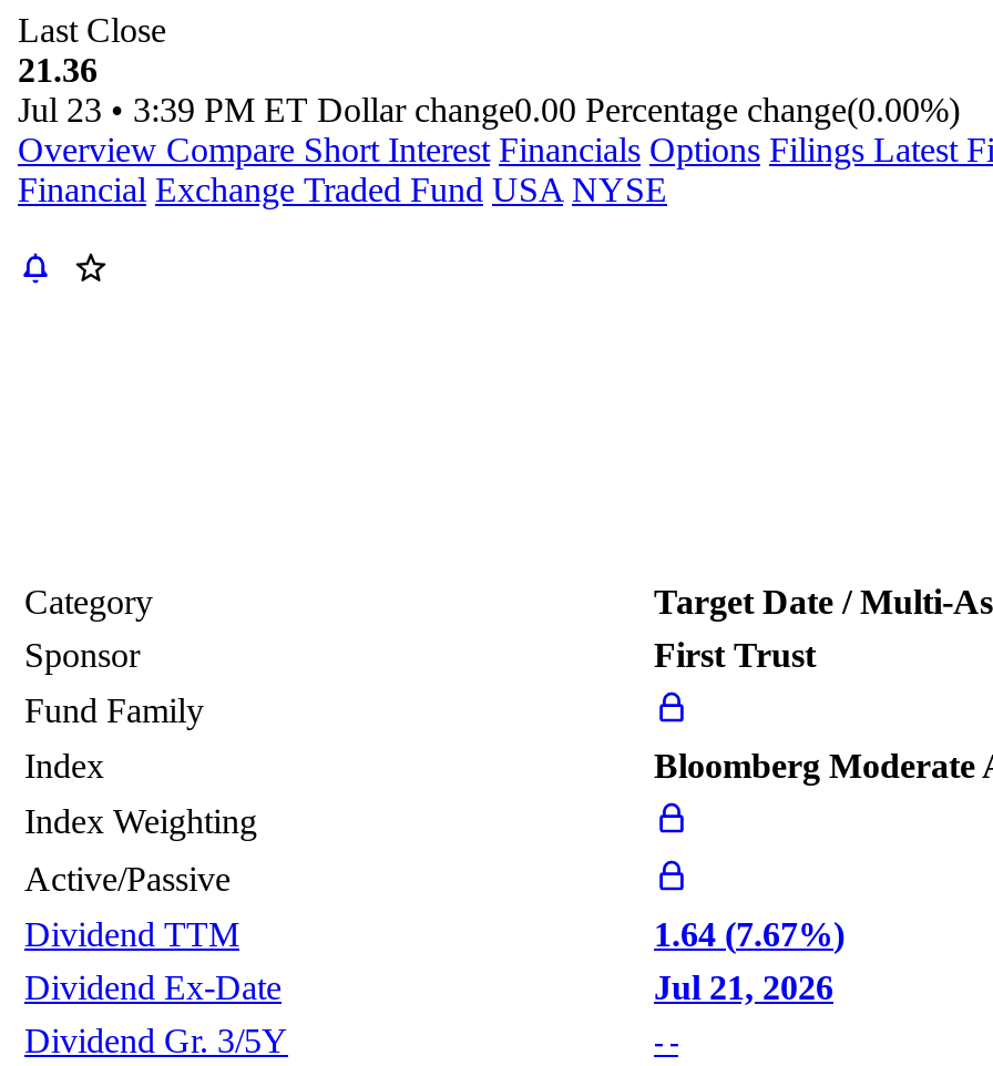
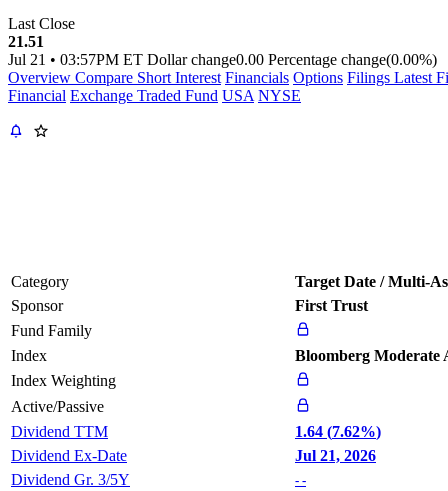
- 21.36
- Jul 23 • 3:39 PM ET Dollar change0.00 Percentage change(0.00%)
+ 21.51
+ Jul 21 • 03:57PM ET Dollar change0.00 Percentage change(0.00%)

- 1.64 (7.67%)
+ 1.64 (7.62%)
